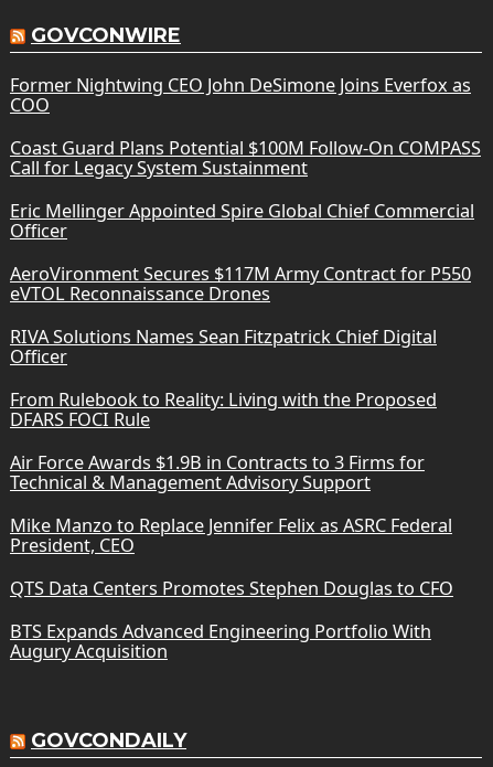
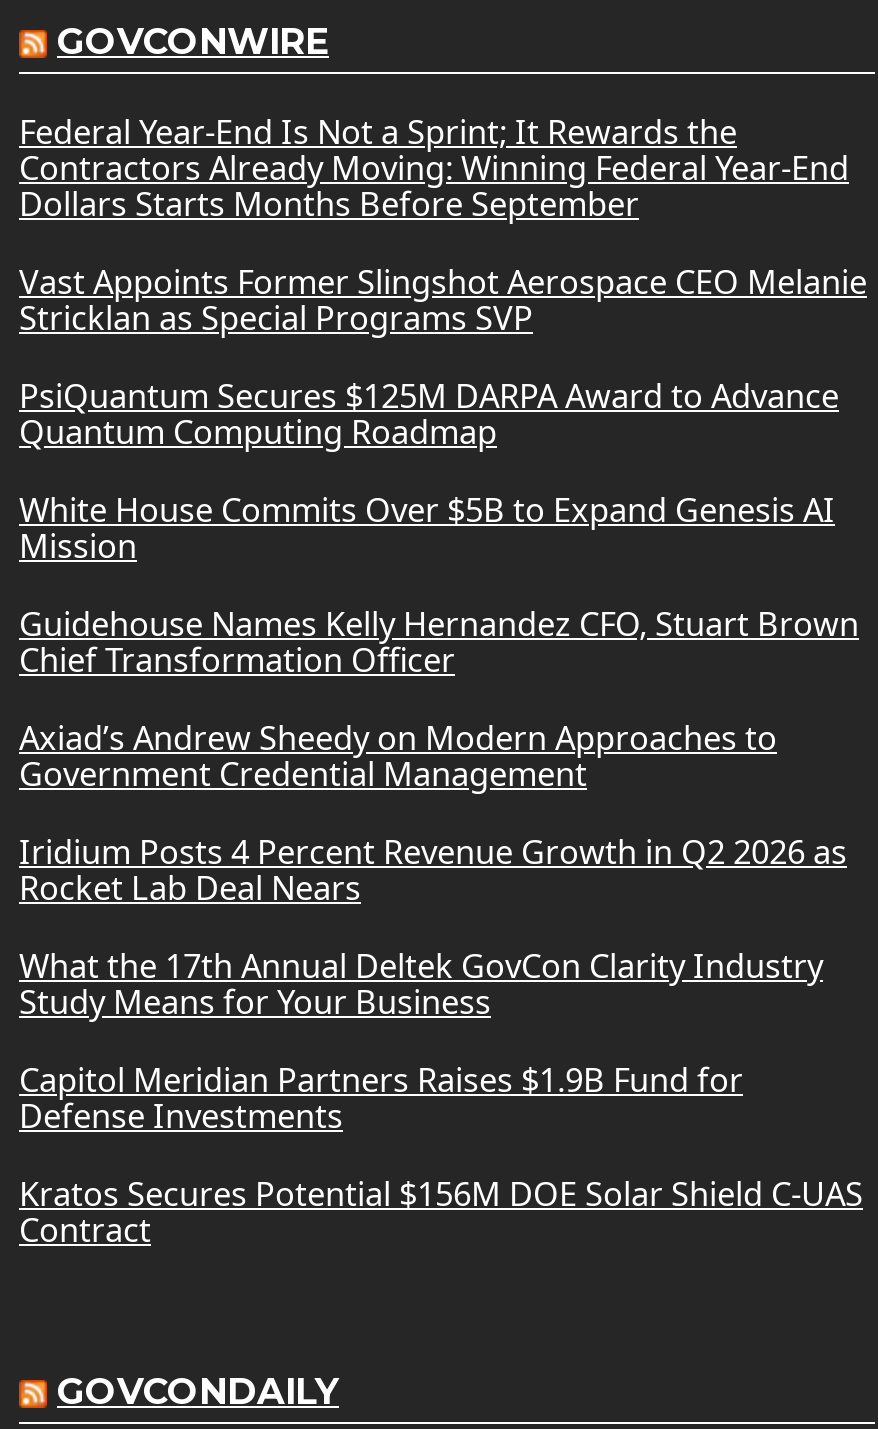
- Former Nightwing CEO John DeSimone Joins Everfox as
- COO
+ Federal Year-End Is Not a Sprint; It Rewards the
+ Contractors Already Moving: Winning Federal Year-End
+ Dollars Starts Months Before September

- Coast Guard Plans Potential $100M Follow-On COMPASS
- Call for Legacy System Sustainment
+ Vast Appoints Former Slingshot Aerospace CEO Melanie
+ Stricklan as Special Programs SVP

- Eric Mellinger Appointed Spire Global Chief Commercial
- Officer
+ PsiQuantum Secures $125M DARPA Award to Advance
+ Quantum Computing Roadmap

- AeroVironment Secures $117M Army Contract for P550
- eVTOL Reconnaissance Drones
+ White House Commits Over $5B to Expand Genesis AI
+ Mission

- RIVA Solutions Names Sean Fitzpatrick Chief Digital
- Officer
+ Guidehouse Names Kelly Hernandez CFO, Stuart Brown
+ Chief Transformation Officer

- From Rulebook to Reality: Living with the Proposed
- DFARS FOCI Rule
+ Axiad’s Andrew Sheedy on Modern Approaches to
+ Government Credential Management

- Air Force Awards $1.9B in Contracts to 3 Firms for
- Technical & Management Advisory Support
+ Iridium Posts 4 Percent Revenue Growth in Q2 2026 as
+ Rocket Lab Deal Nears

- Mike Manzo to Replace Jennifer Felix as ASRC Federal
- President, CEO
+ What the 17th Annual Deltek GovCon Clarity Industry
+ Study Means for Your Business

- QTS Data Centers Promotes Stephen Douglas to CFO
+ Capitol Meridian Partners Raises $1.9B Fund for
+ Defense Investments

- BTS Expands Advanced Engineering Portfolio With
- Augury Acquisition
+ Kratos Secures Potential $156M DOE Solar Shield C-UAS
+ Contract
